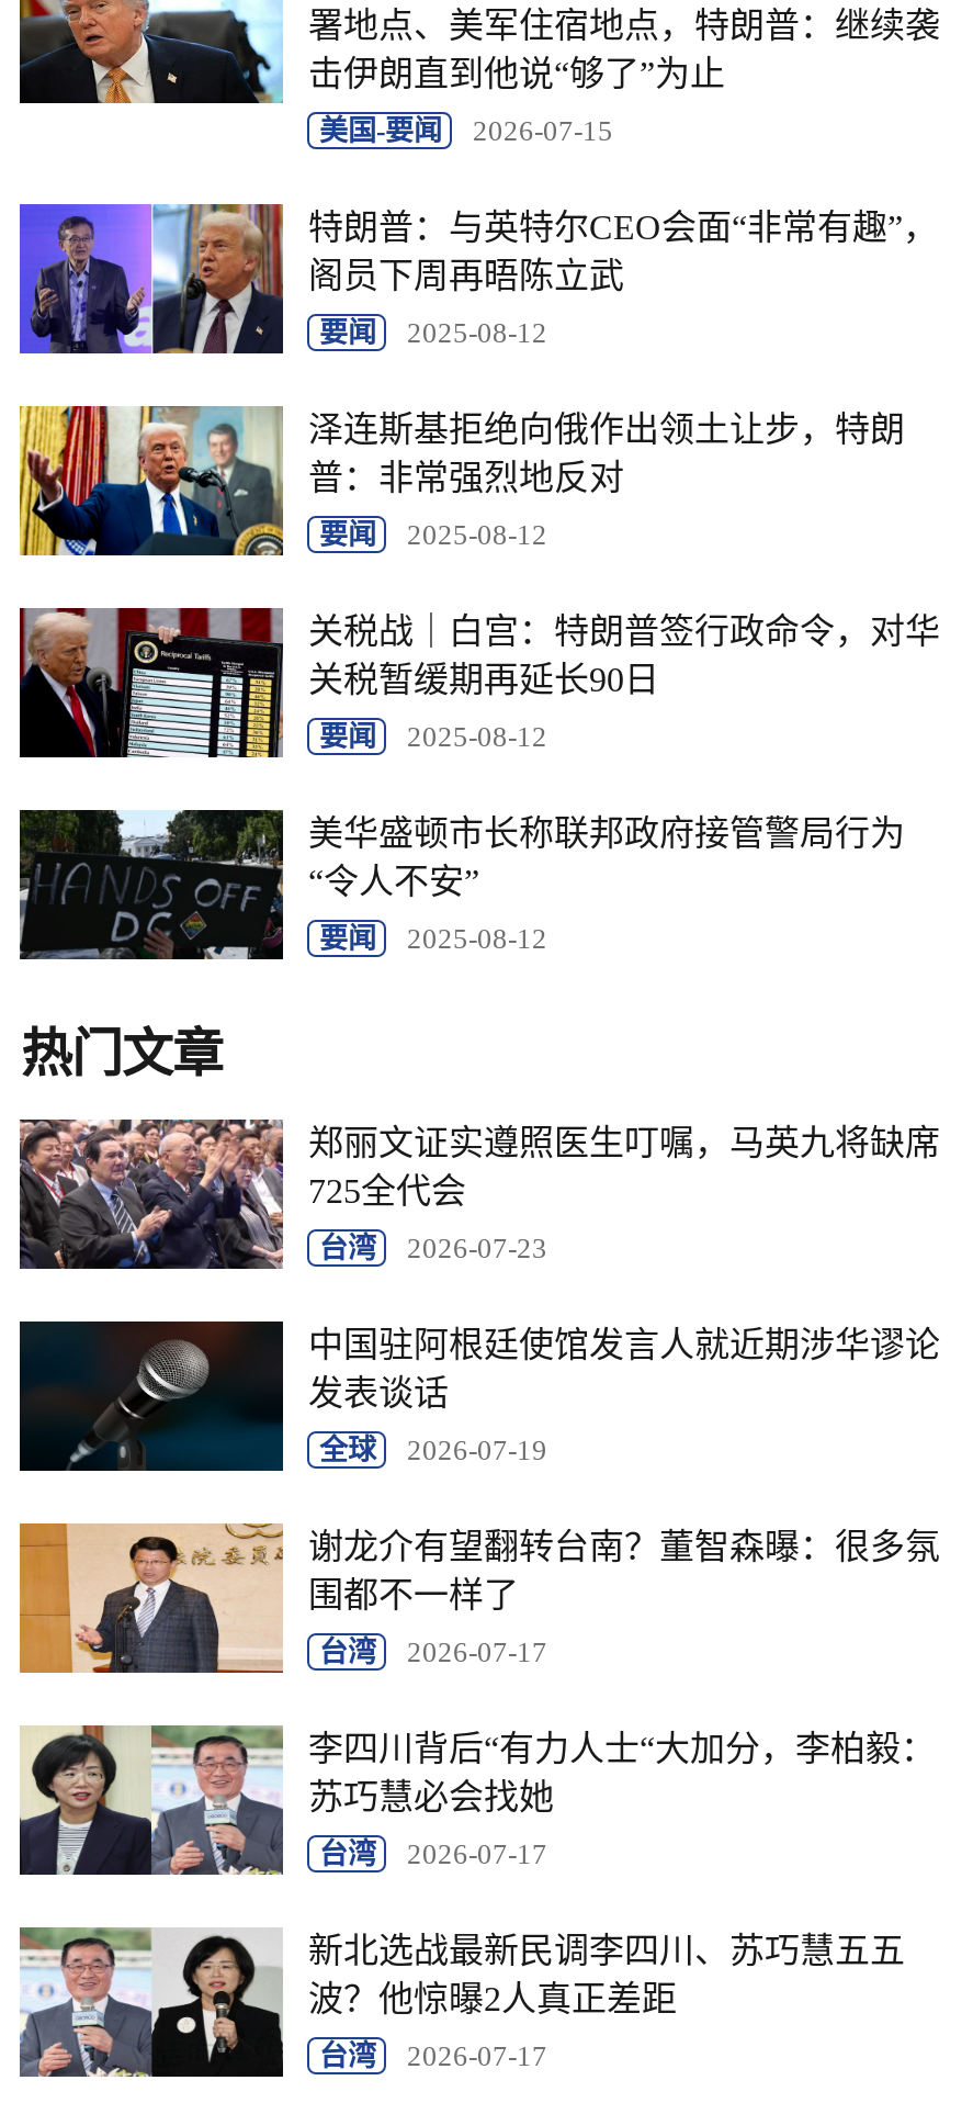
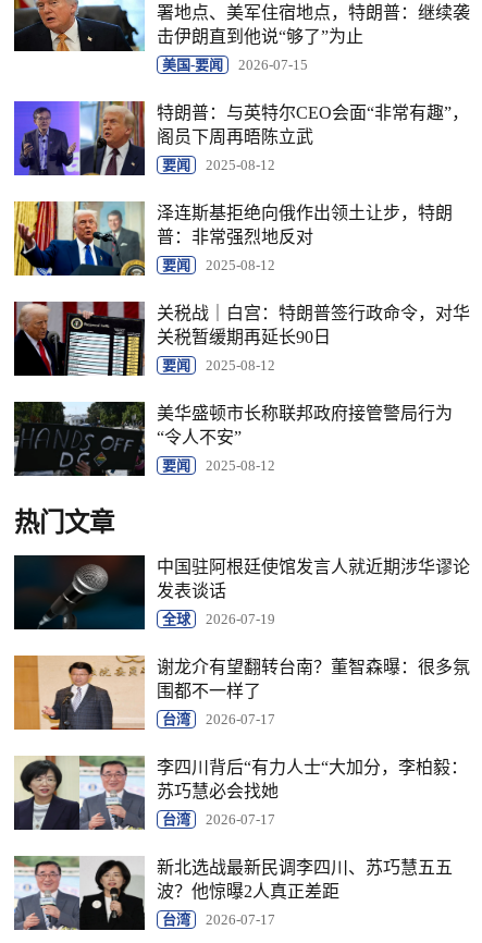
- [image]
- 郑丽文证实遵照医生叮嘱，马英九将缺席
- 725全代会
- 台湾
- 2026-07-23
